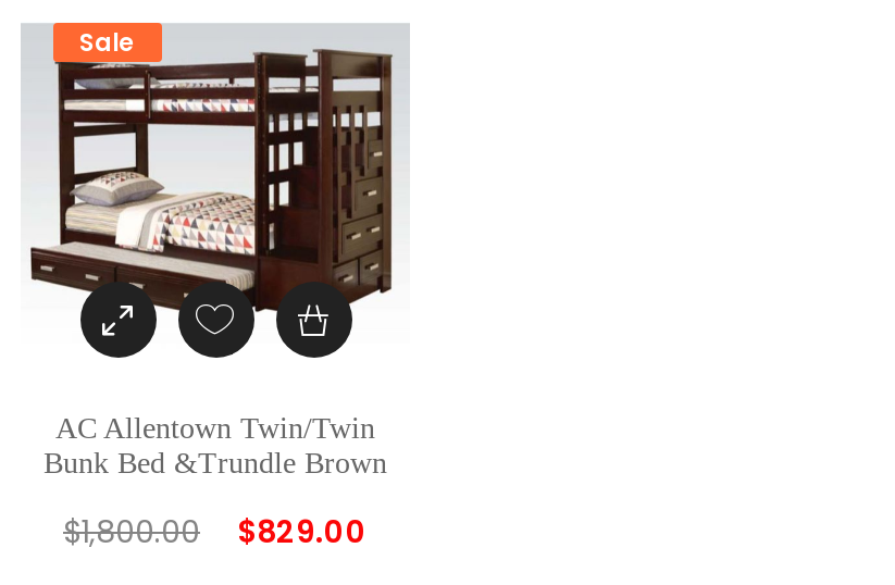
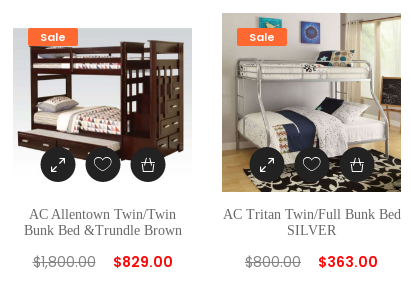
+ [image]
+ Sale

+ AC Tritan Twin/Full Bunk Bed
+ SILVER
+ $800.00
+ $363.00
